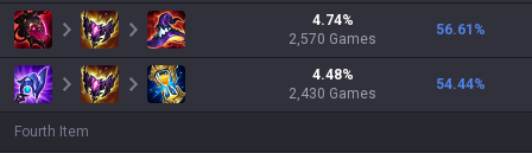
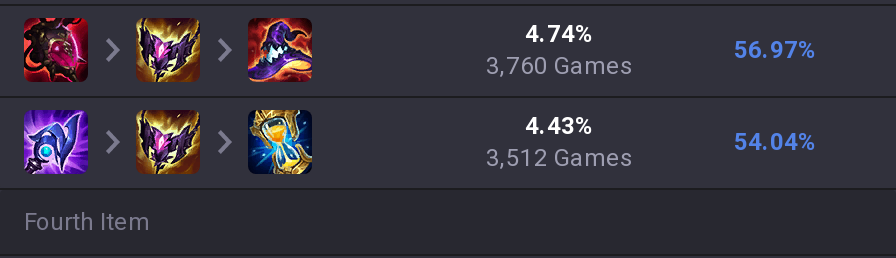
- 56.61%
+ 56.97%

- 2,570 Games
+ 3,760 Games

- 4.48%
+ 4.43%

- 54.44%
+ 54.04%

- 2,430 Games
+ 3,512 Games
